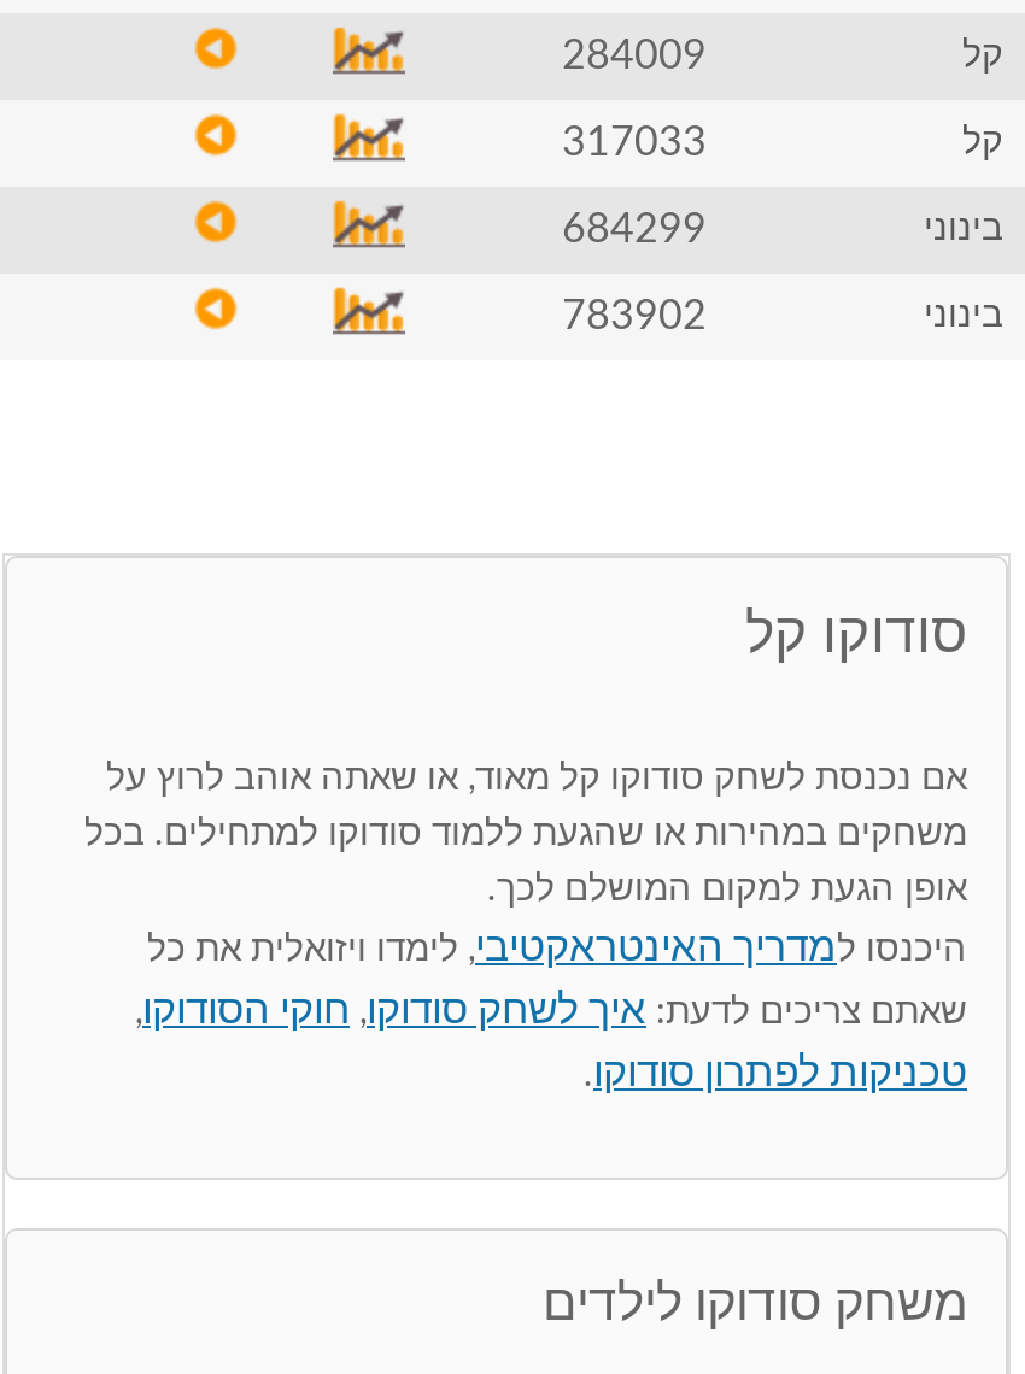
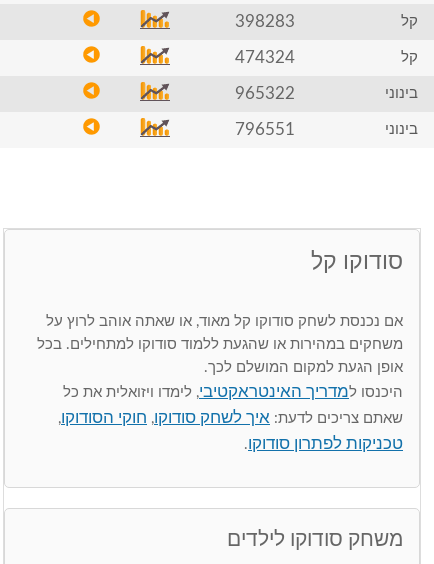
- 284009
+ 398283

- 317033
+ 474324

- 684299
+ 965322

- 783902
+ 796551
